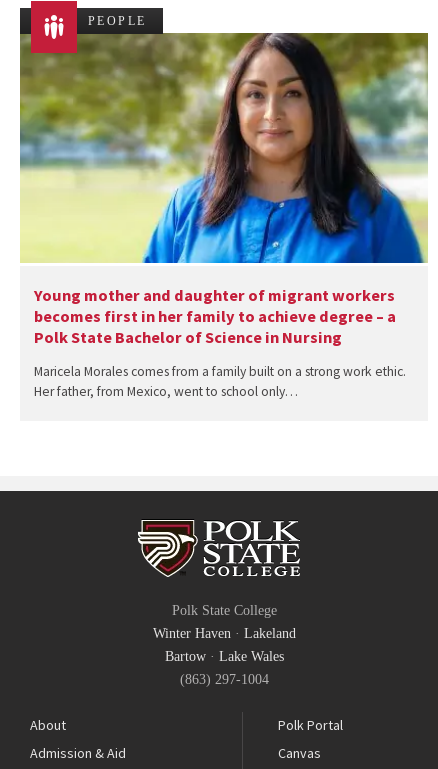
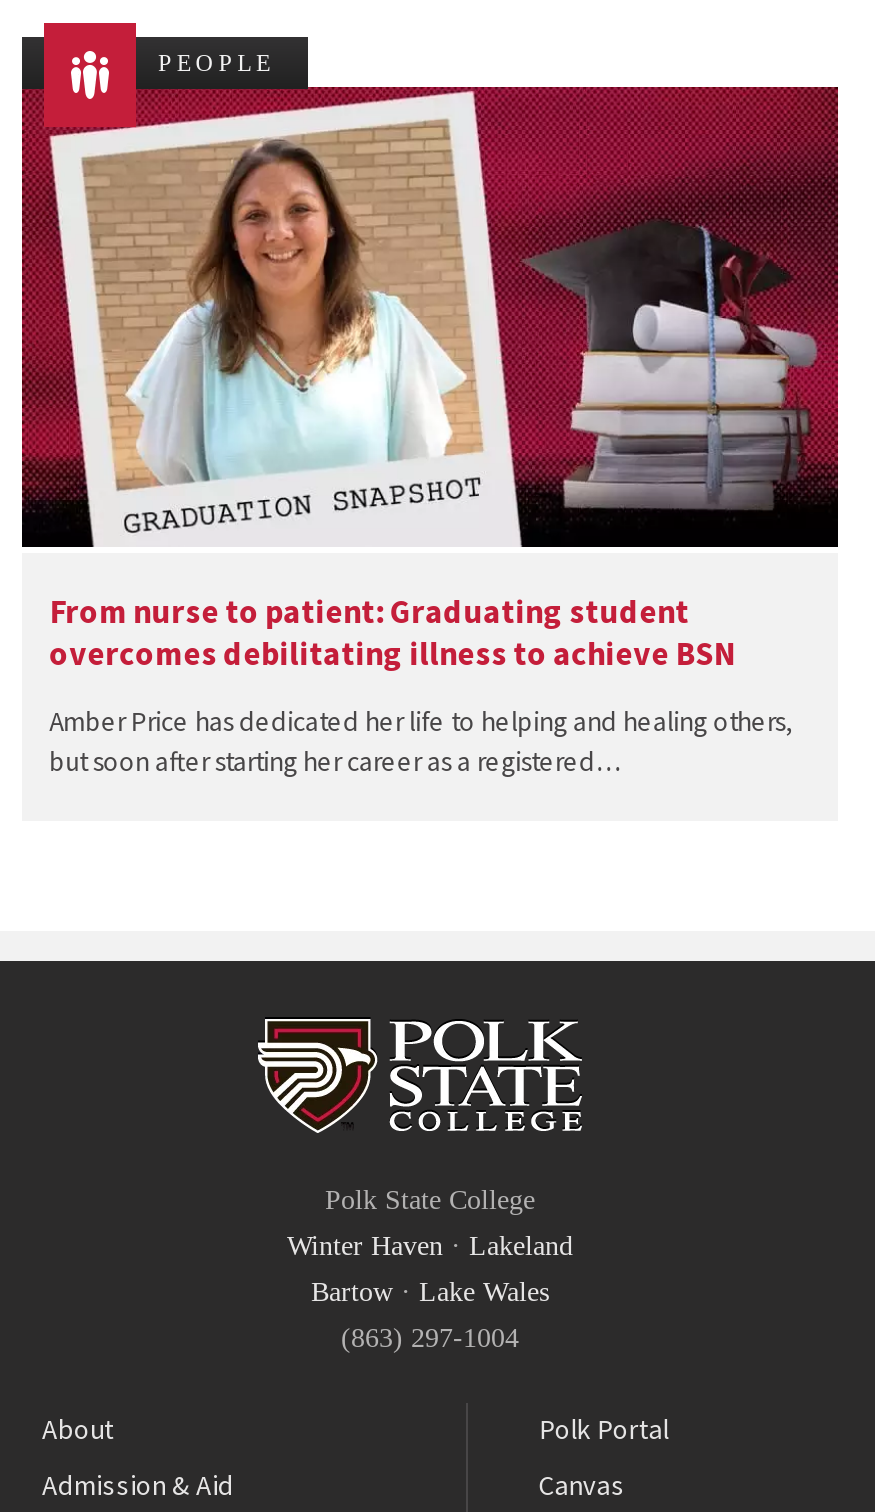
- [image]
- Young mother and daughter of migrant workers
- becomes first in her family to achieve degree – a
- Polk State Bachelor of Science in Nursing
+ [image]
+ From nurse to patient: Graduating student
+ overcomes debilitating illness to achieve BSN

- Maricela Morales comes from a family built on a strong work ethic.
- Her father, from Mexico, went to school only…
+ Amber Price has dedicated her life to helping and healing others,
+ but soon after starting her career as a registered…
